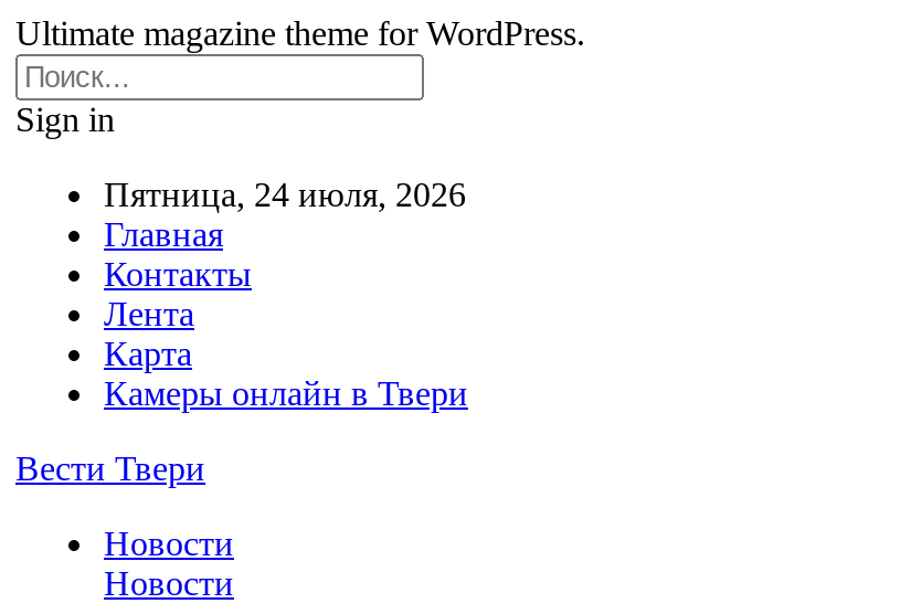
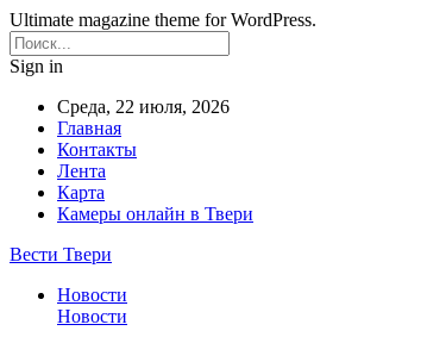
- Пятница, 24 июля, 2026
+ Среда, 22 июля, 2026
